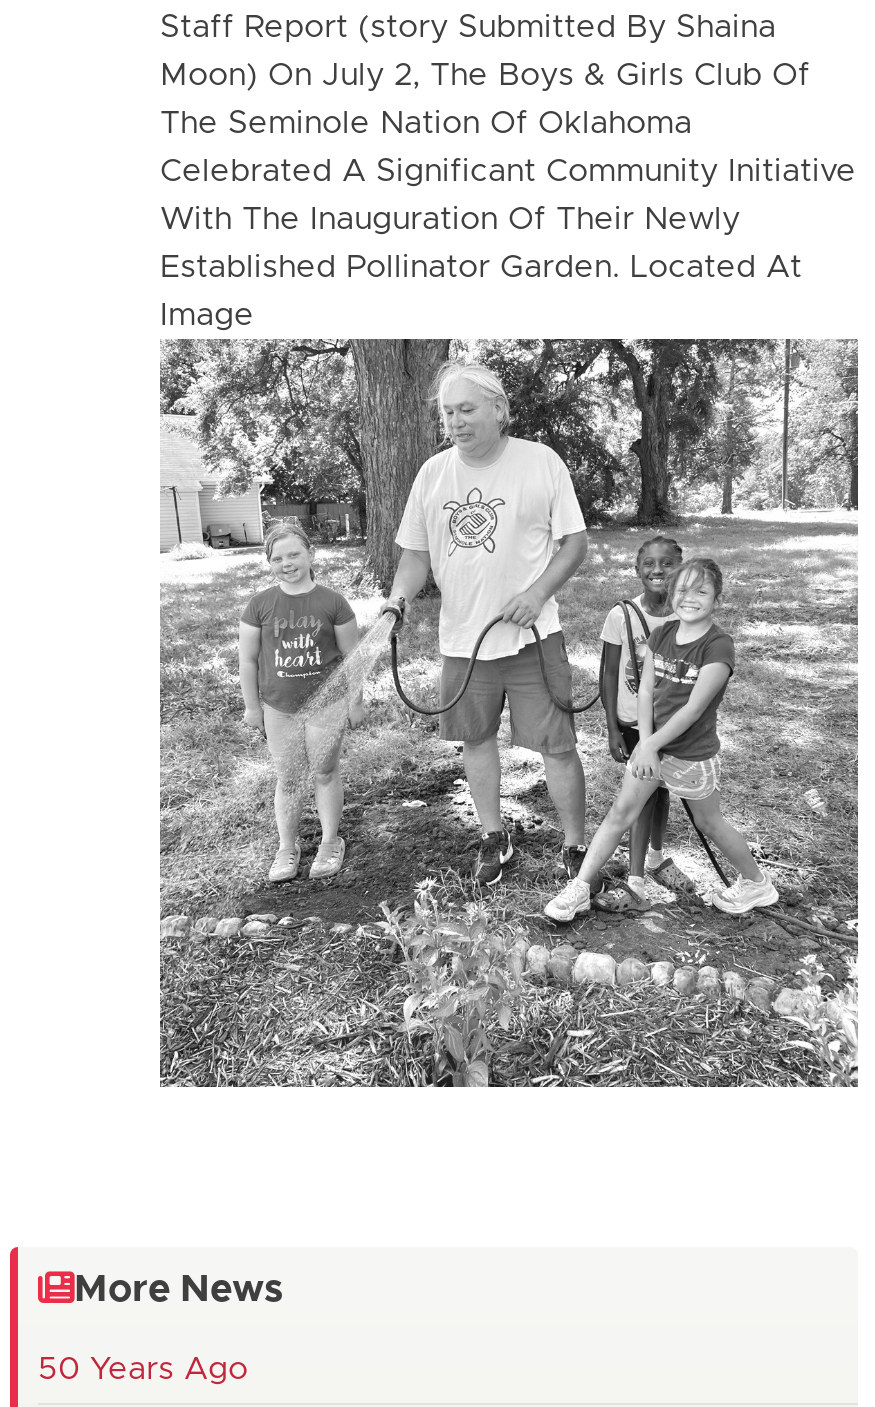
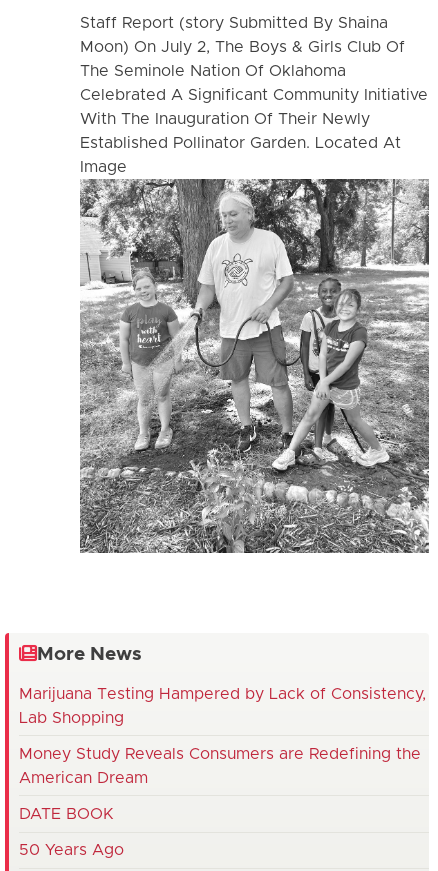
+ Marijuana Testing Hampered by Lack of Consistency,
+ Lab Shopping
+ Money Study Reveals Consumers are Redefining the
+ American Dream
+ DATE BOOK
